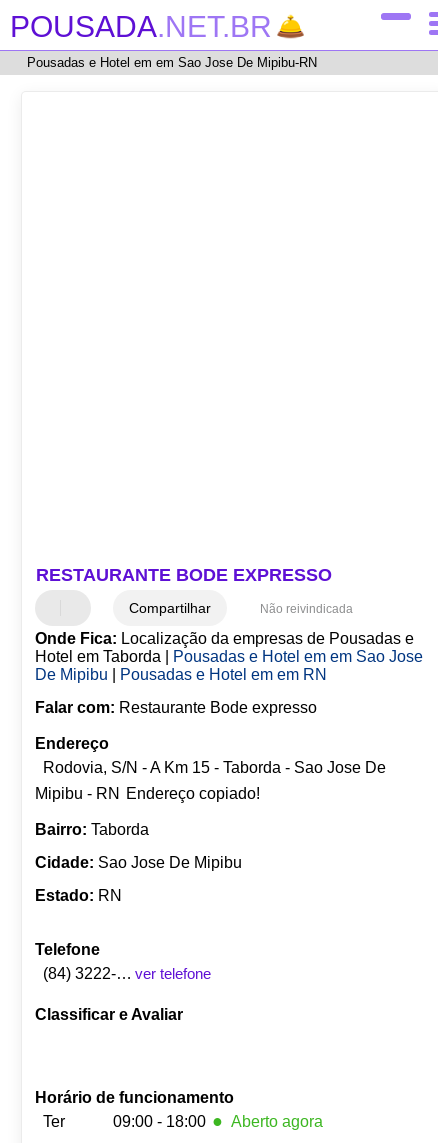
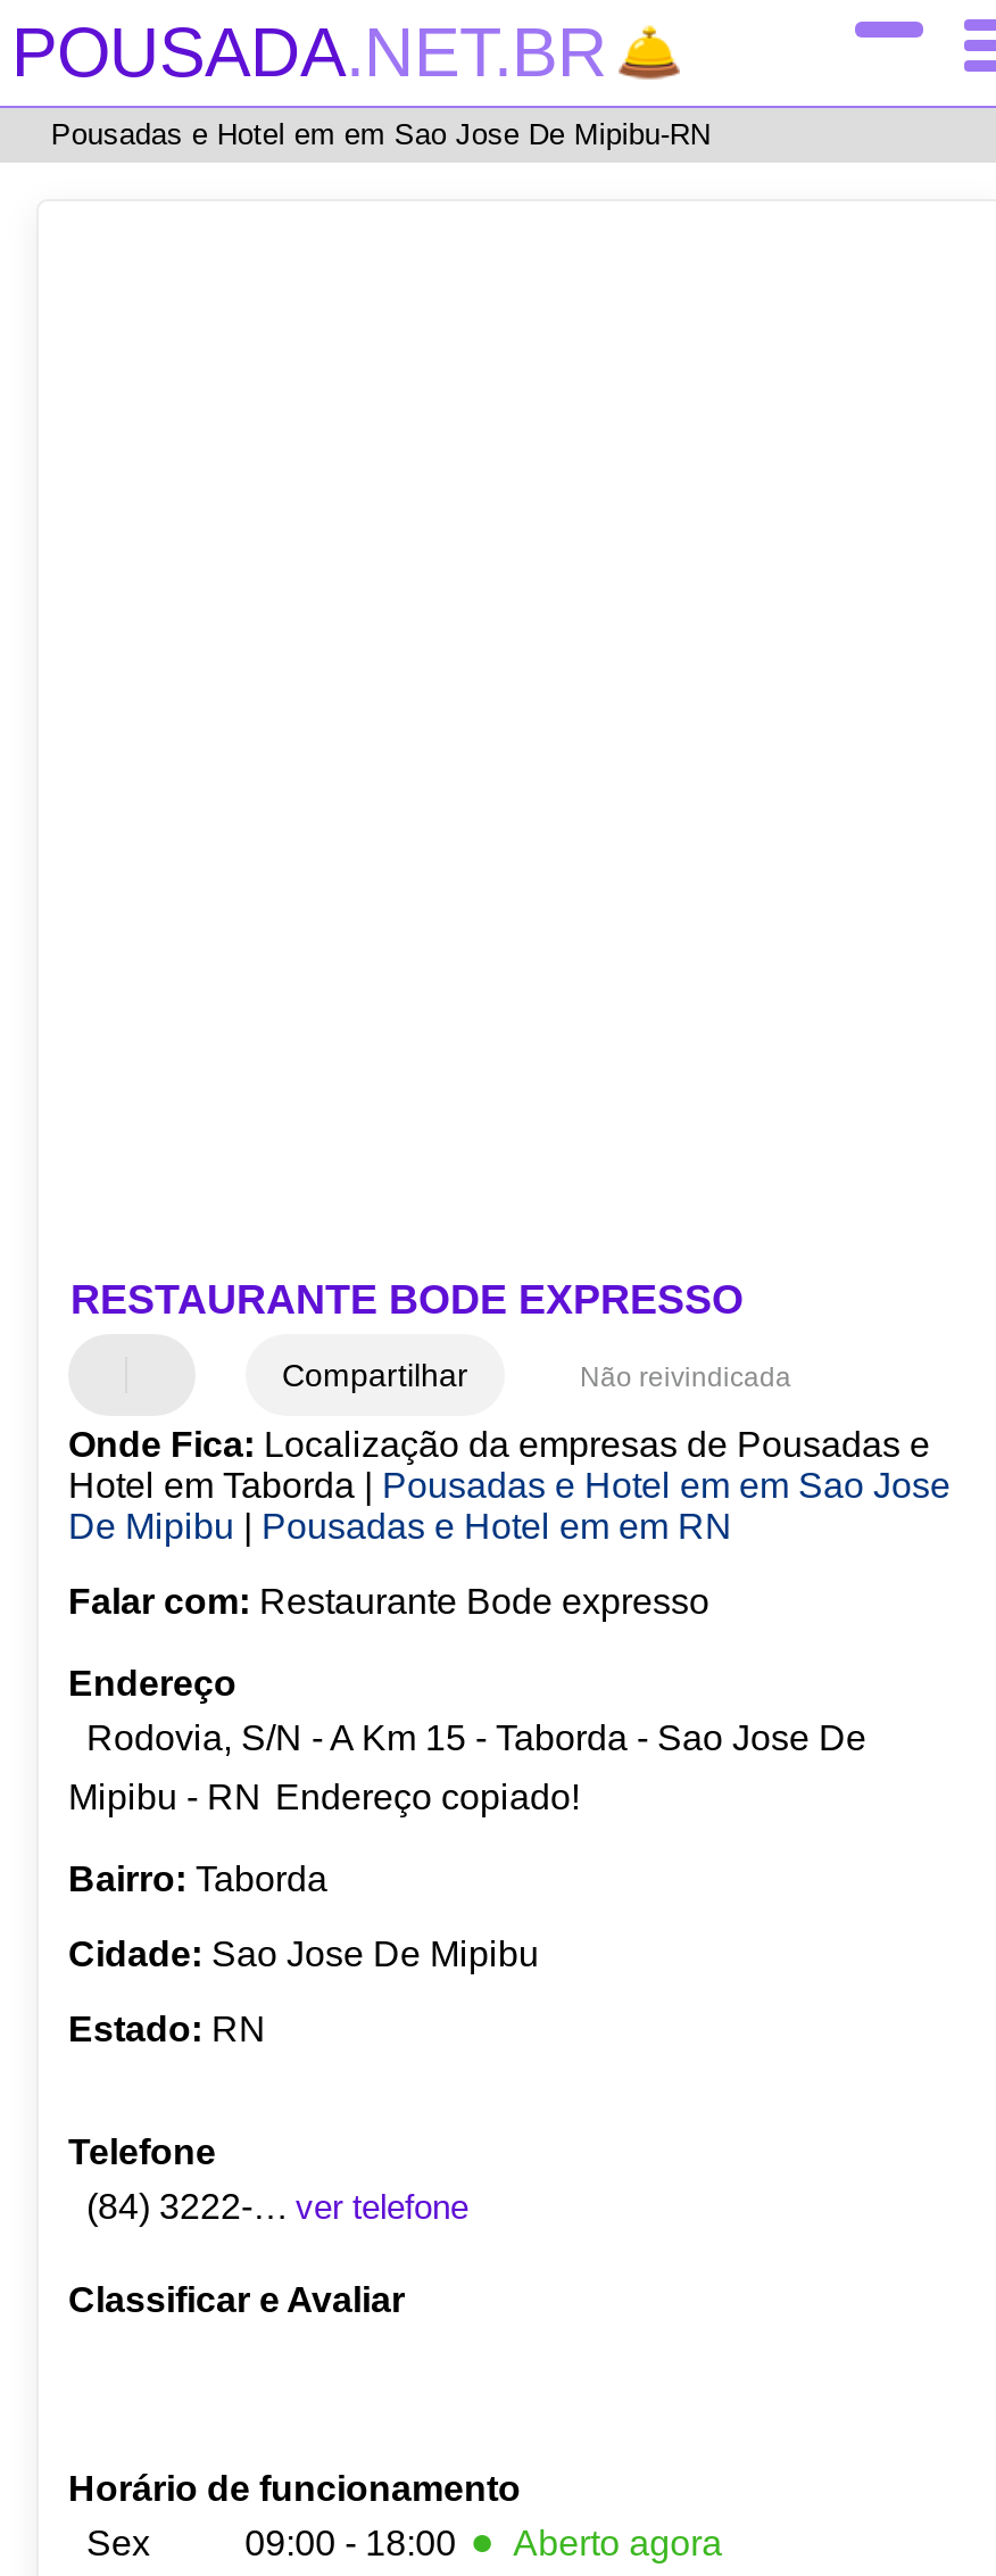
- Ter
+ Sex
